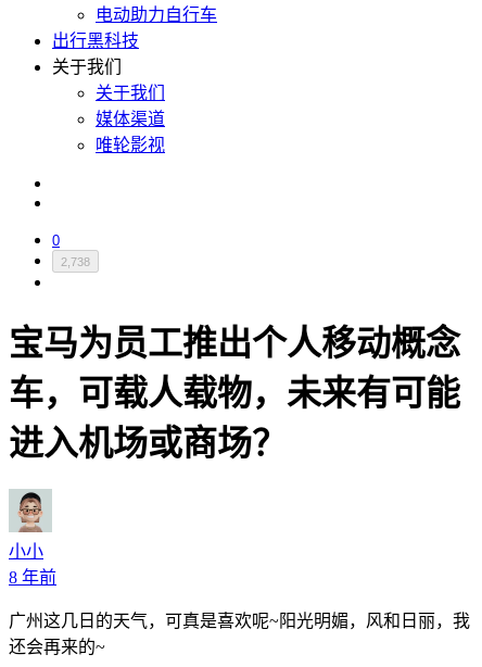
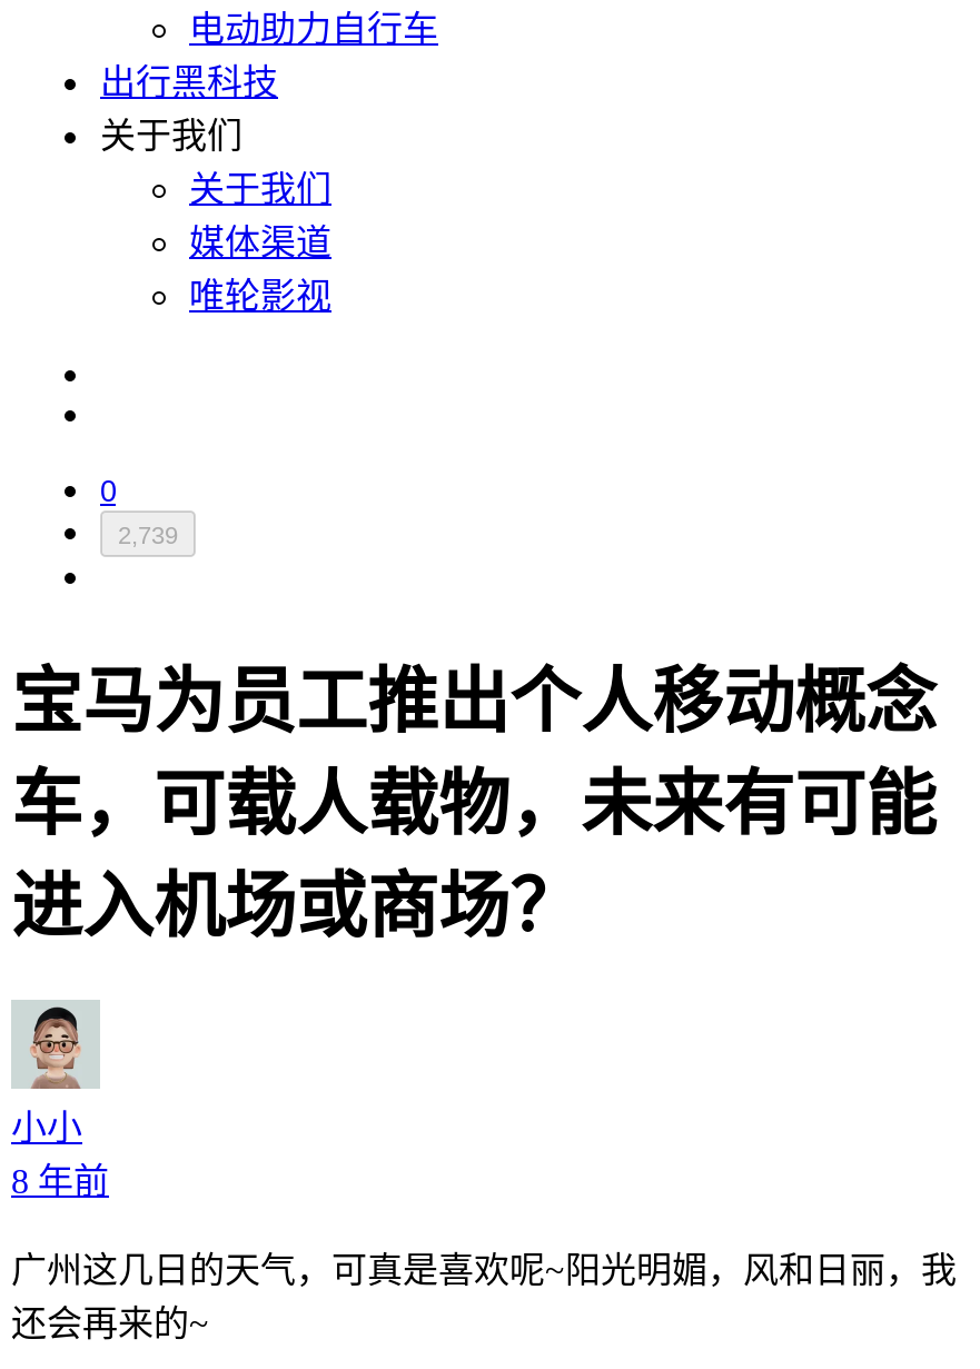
- 2,738
+ 2,739
